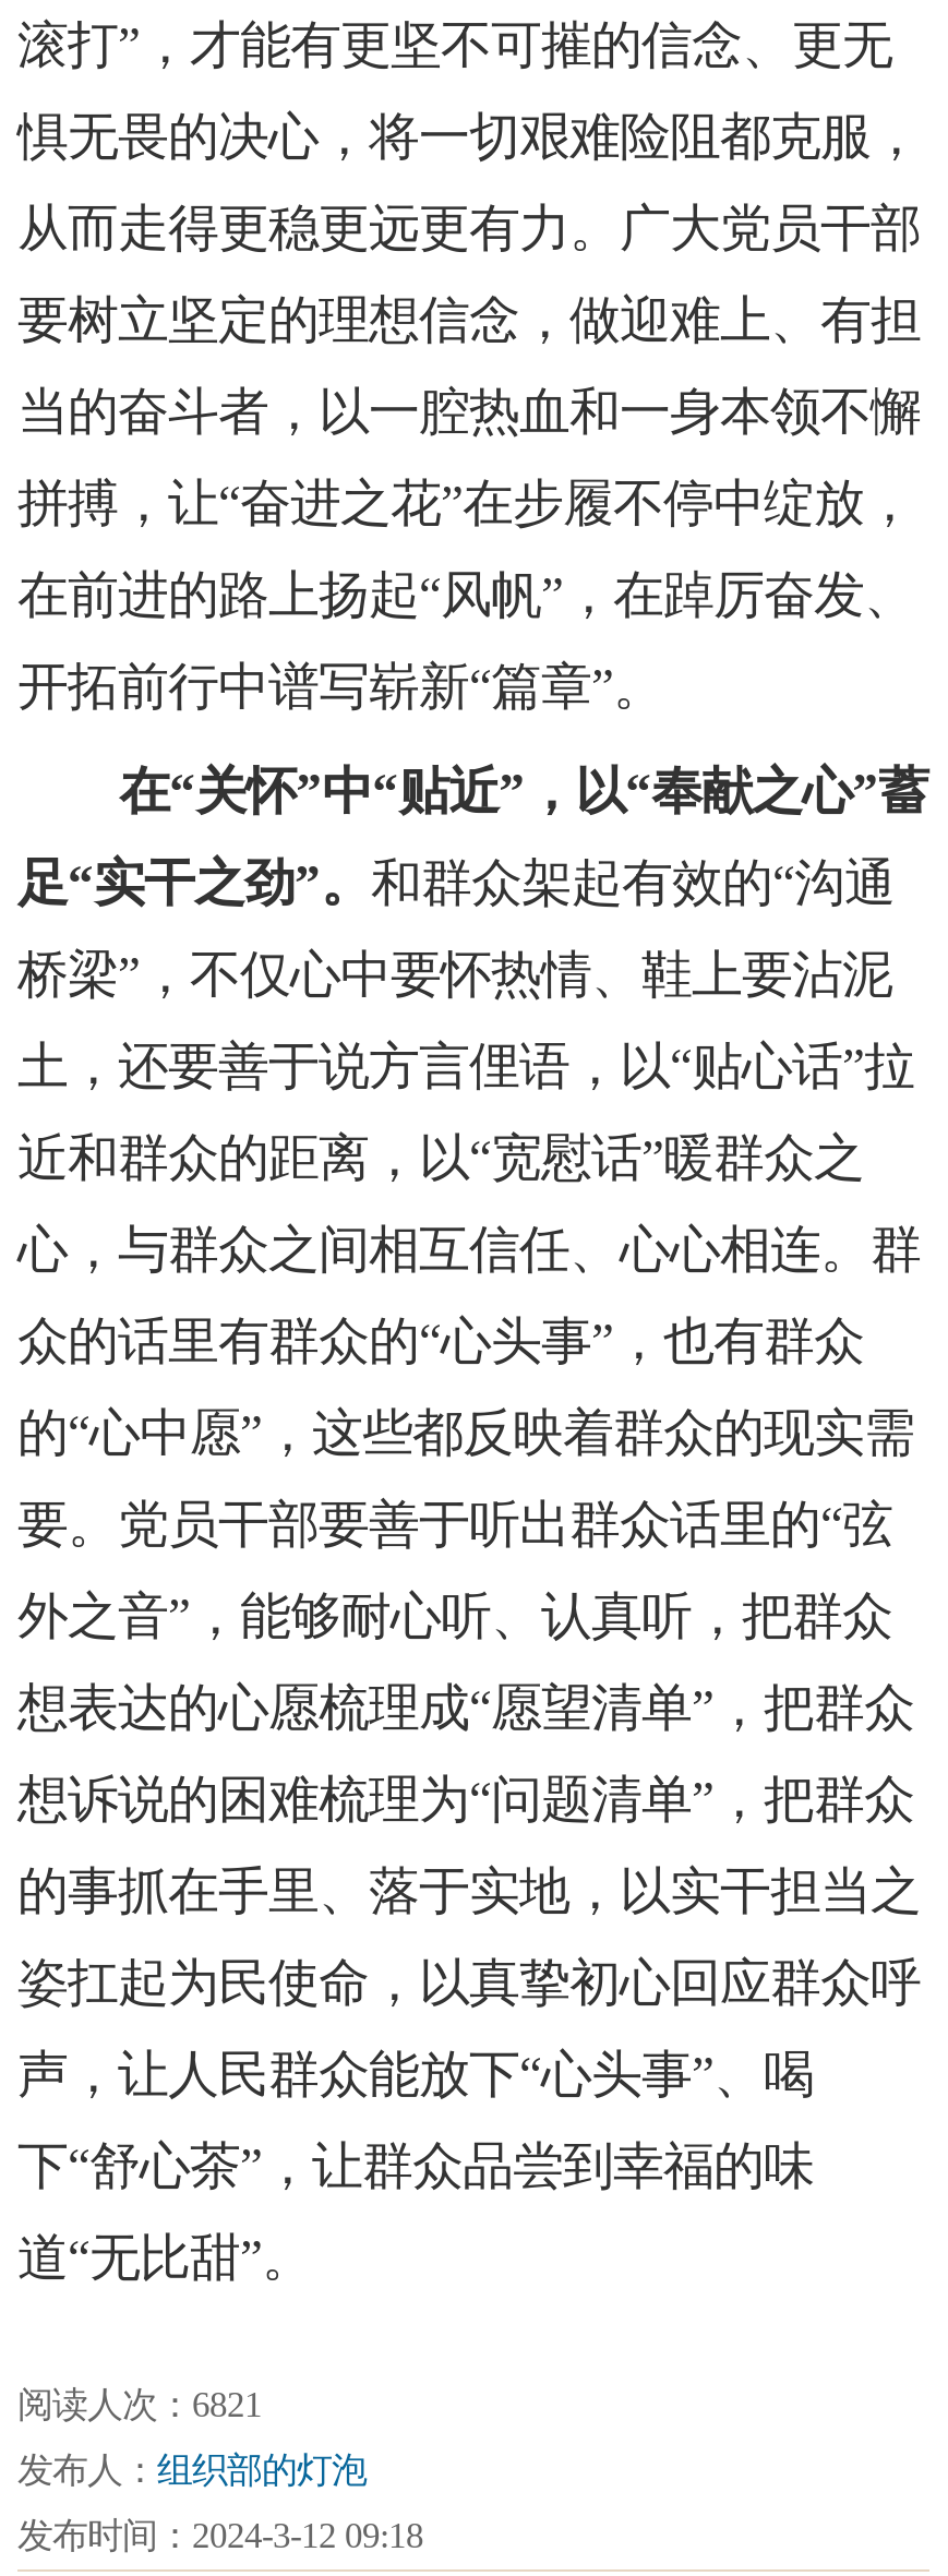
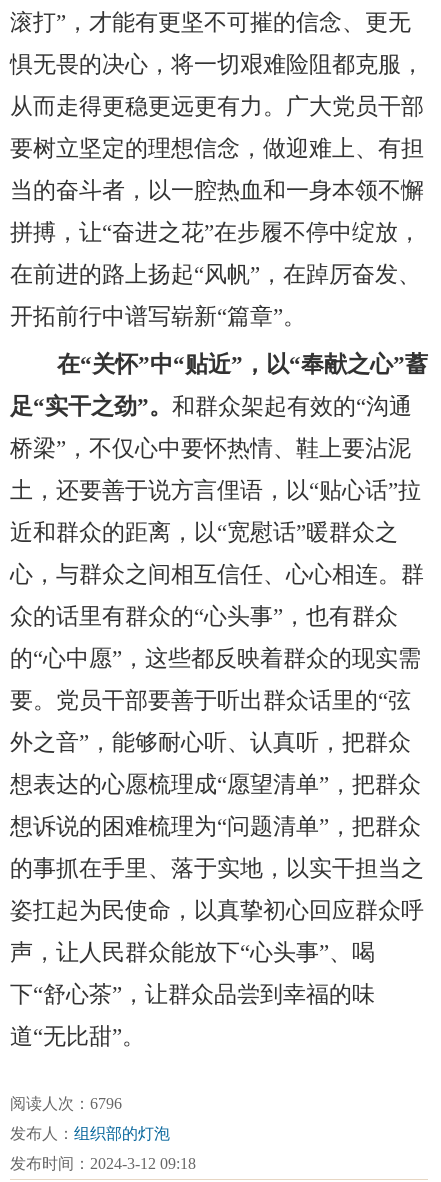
- 阅读人次：6821
+ 阅读人次：6796
